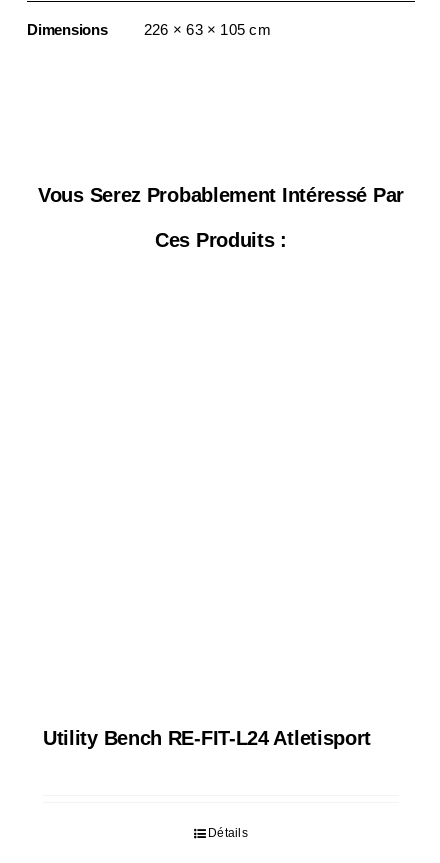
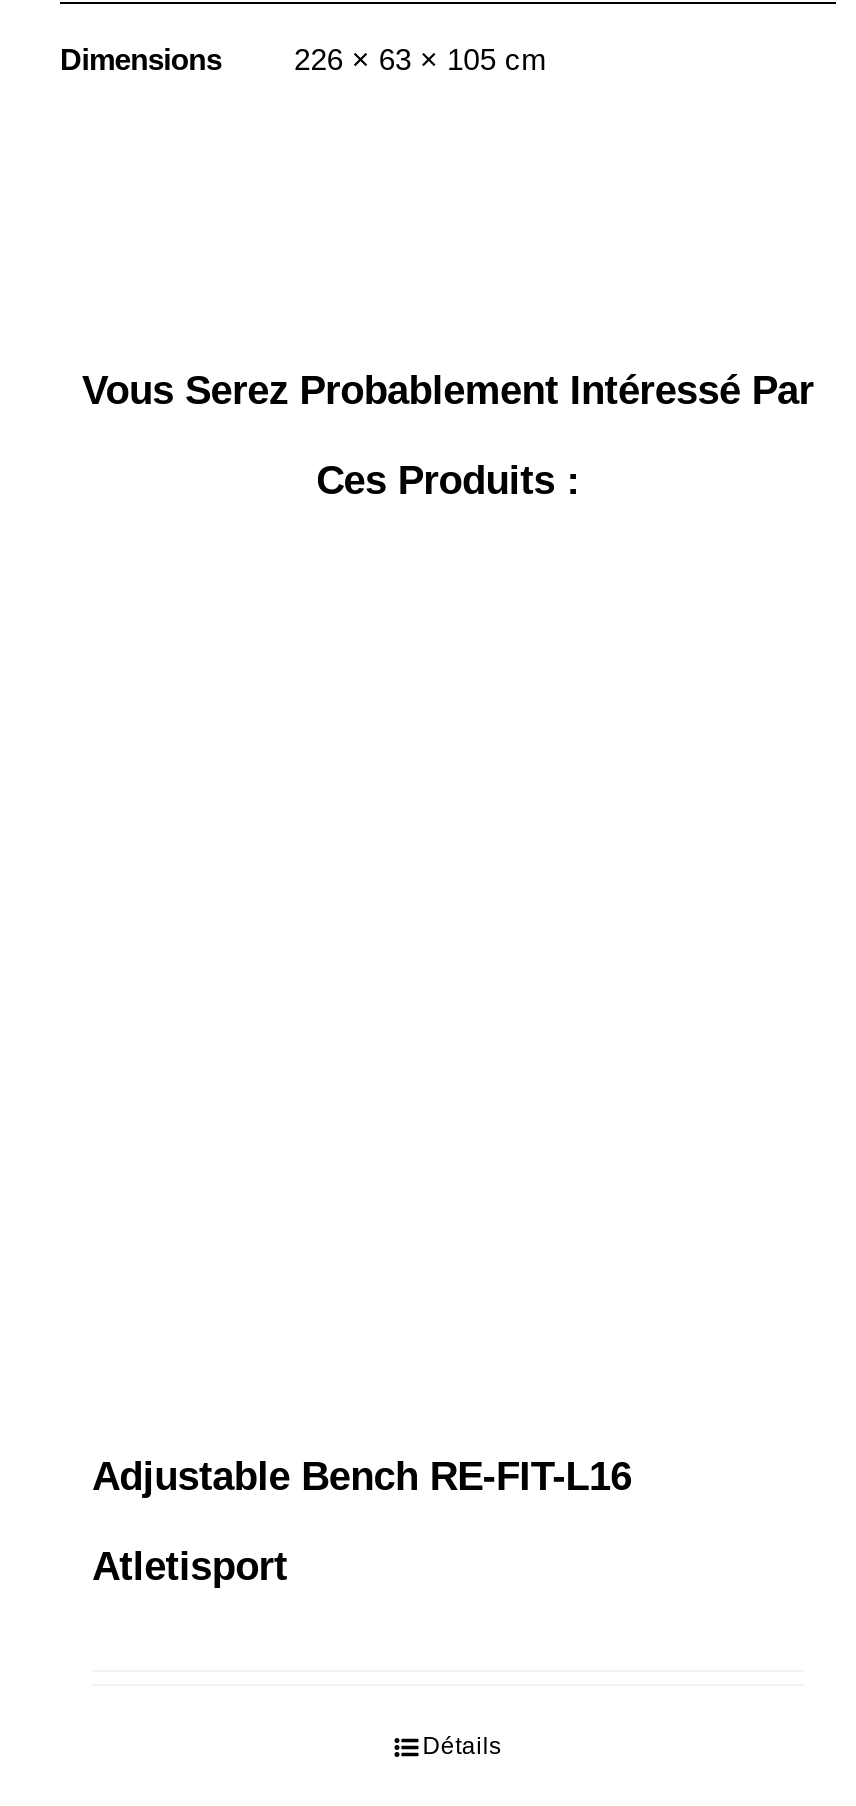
- Utility Bench RE-FIT-L24 Atletisport
+ Adjustable Bench RE-FIT-L16
+ Atletisport
